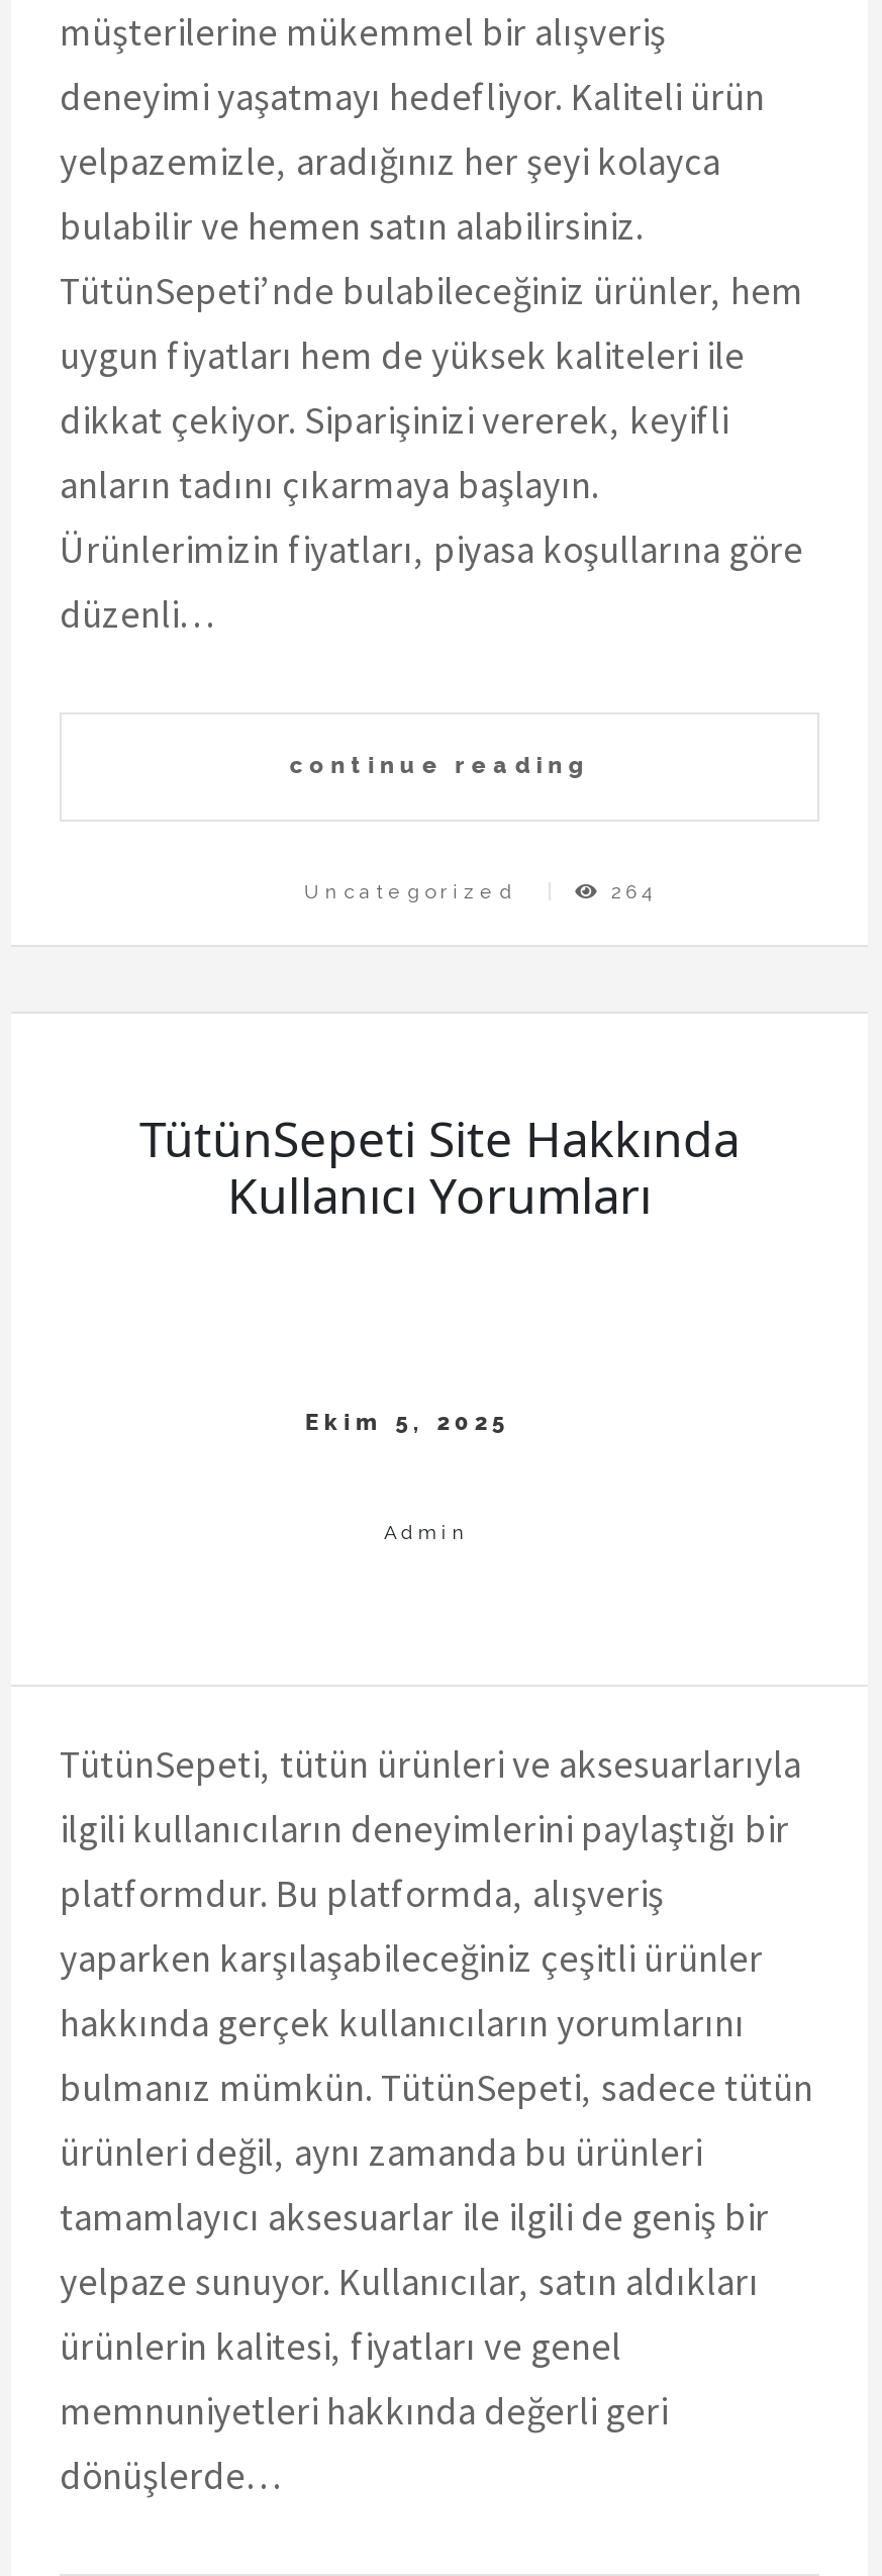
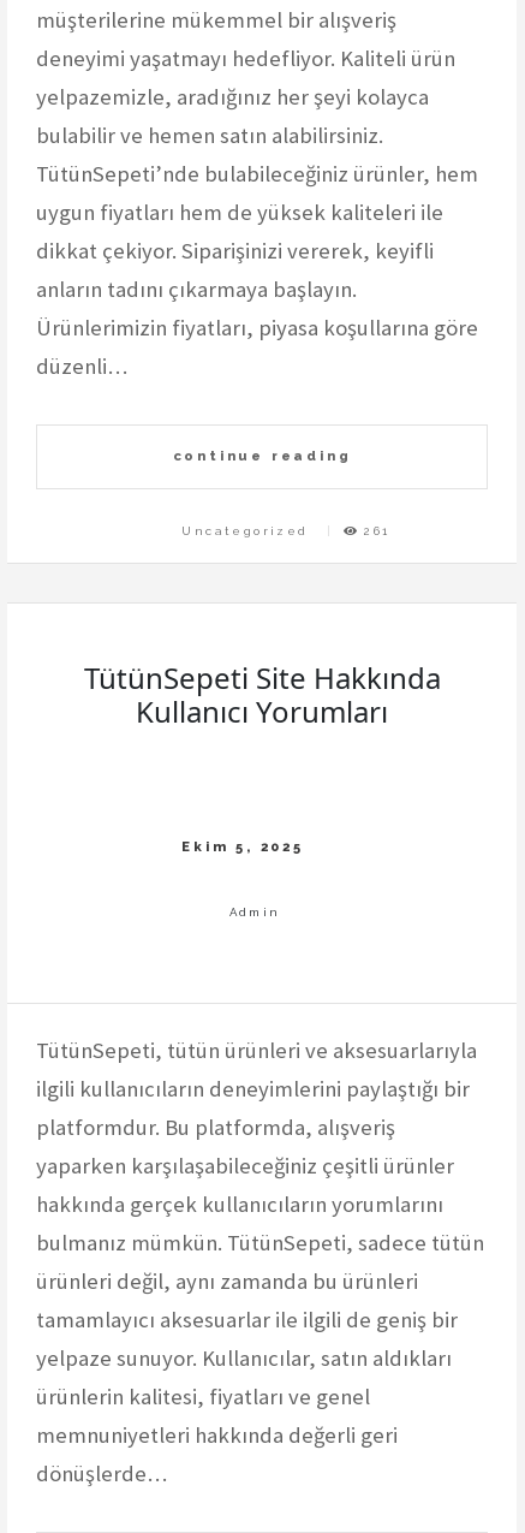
- 264
+ 261
